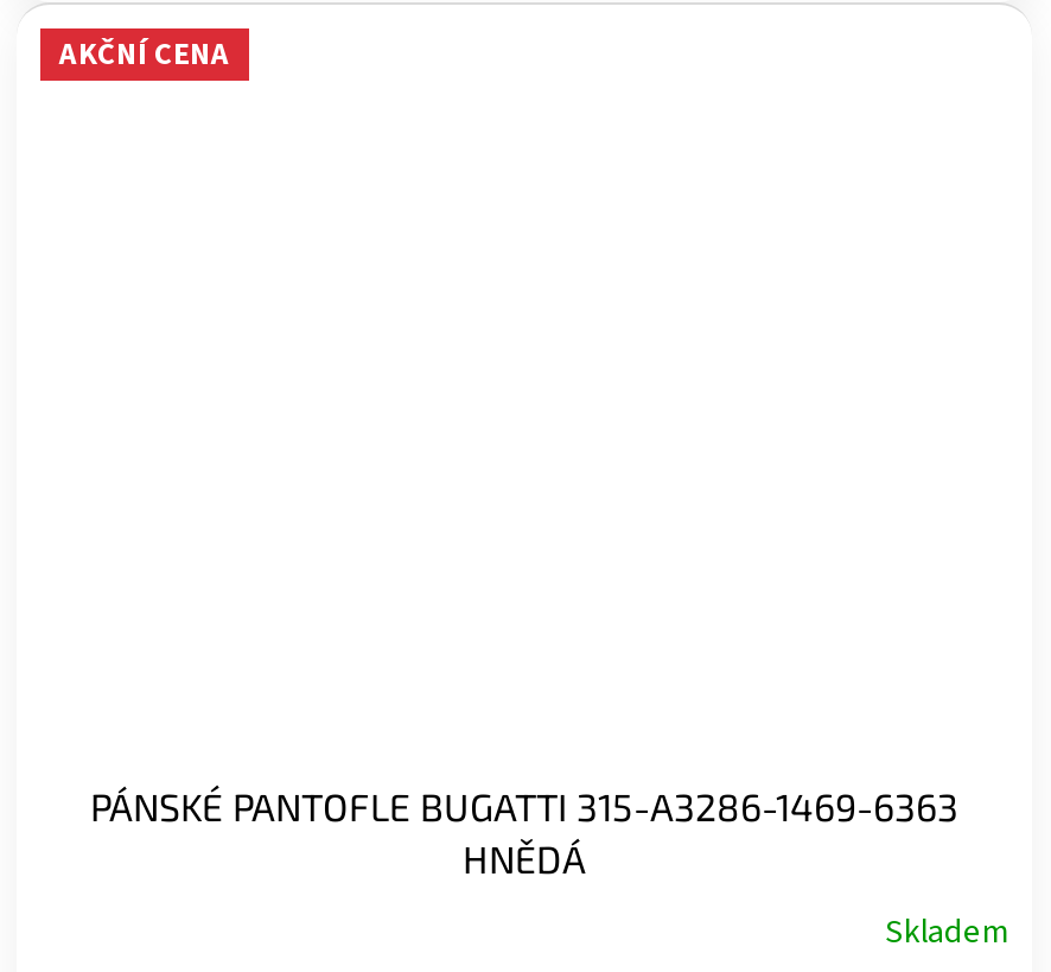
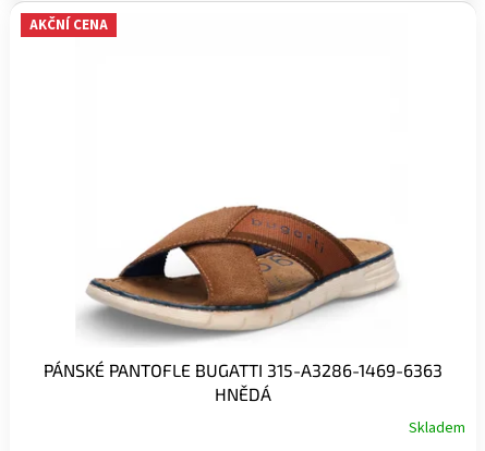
+ [image]
